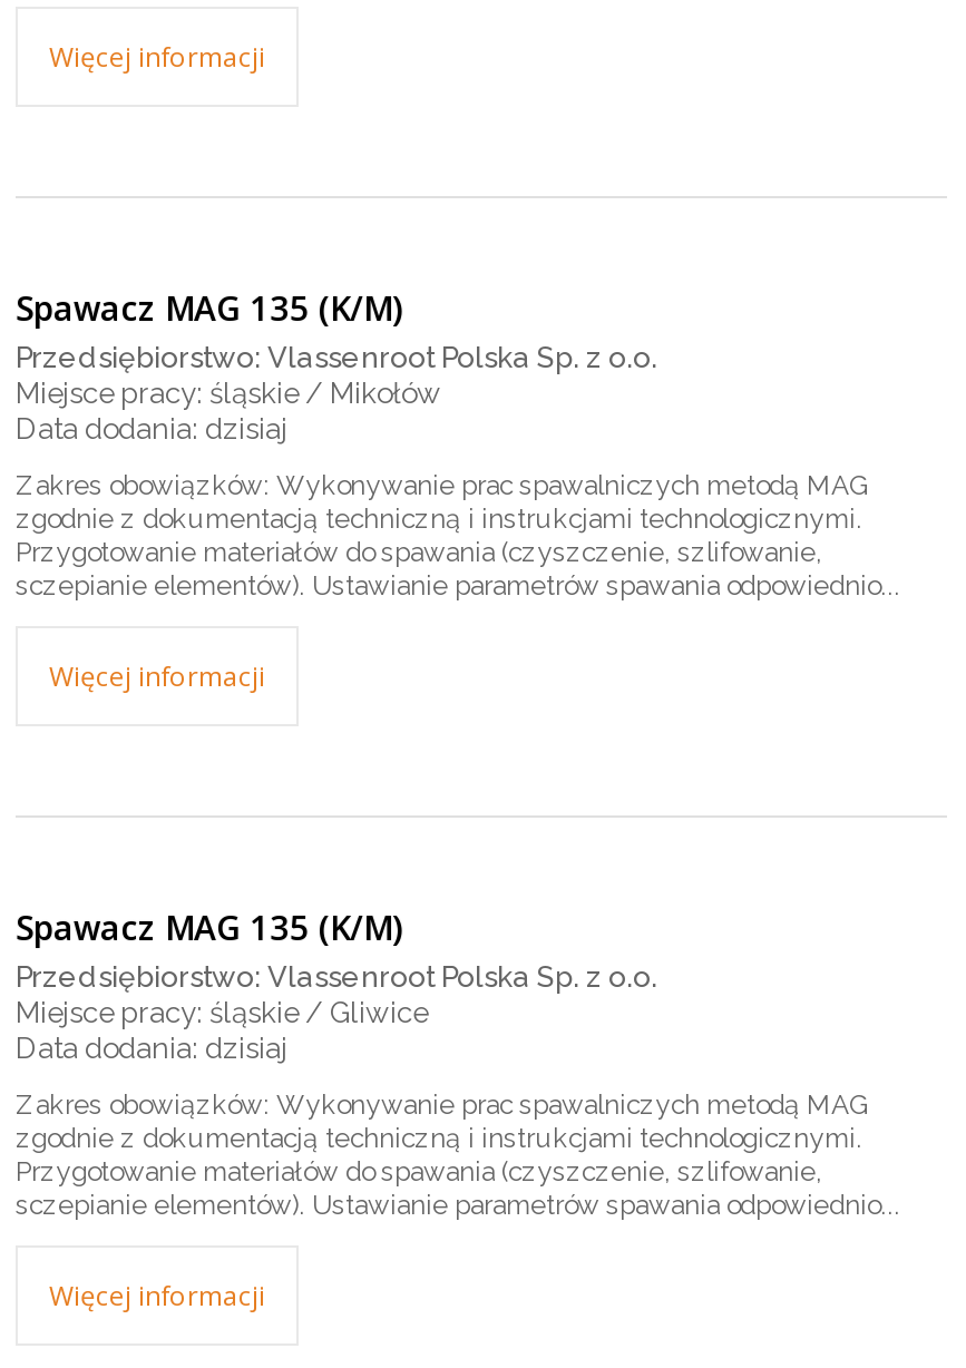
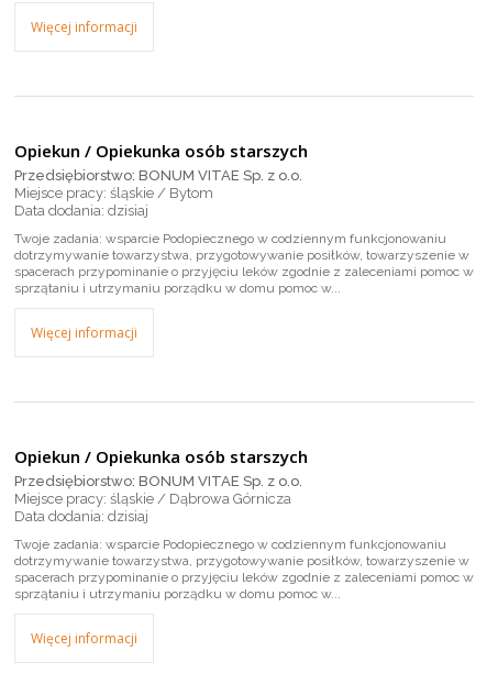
- Spawacz MAG 135 (K/M)
- Przedsiębiorstwo: Vlassenroot Polska Sp. z o.o.
- Miejsce pracy: śląskie / Mikołów
+ Opiekun / Opiekunka osób starszych
+ Przedsiębiorstwo: BONUM VITAE Sp. z o.o.
+ Miejsce pracy: śląskie / Bytom

- Zakres obowiązków: Wykonywanie prac spawalniczych metodą MAG
- zgodnie z dokumentacją techniczną i instrukcjami technologicznymi.
- Przygotowanie materiałów do spawania (czyszczenie, szlifowanie,
- sczepianie elementów). Ustawianie parametrów spawania odpowiednio...
+ Twoje zadania: wsparcie Podopiecznego w codziennym funkcjonowaniu
+ dotrzymywanie towarzystwa, przygotowywanie posiłków, towarzyszenie w
+ spacerach przypominanie o przyjęciu leków zgodnie z zaleceniami pomoc w
+ sprzątaniu i utrzymaniu porządku w domu pomoc w...

- Spawacz MAG 135 (K/M)
- Przedsiębiorstwo: Vlassenroot Polska Sp. z o.o.
- Miejsce pracy: śląskie / Gliwice
+ Opiekun / Opiekunka osób starszych
+ Przedsiębiorstwo: BONUM VITAE Sp. z o.o.
+ Miejsce pracy: śląskie / Dąbrowa Górnicza

- Zakres obowiązków: Wykonywanie prac spawalniczych metodą MAG
- zgodnie z dokumentacją techniczną i instrukcjami technologicznymi.
- Przygotowanie materiałów do spawania (czyszczenie, szlifowanie,
- sczepianie elementów). Ustawianie parametrów spawania odpowiednio...
+ Twoje zadania: wsparcie Podopiecznego w codziennym funkcjonowaniu
+ dotrzymywanie towarzystwa, przygotowywanie posiłków, towarzyszenie w
+ spacerach przypominanie o przyjęciu leków zgodnie z zaleceniami pomoc w
+ sprzątaniu i utrzymaniu porządku w domu pomoc w...
